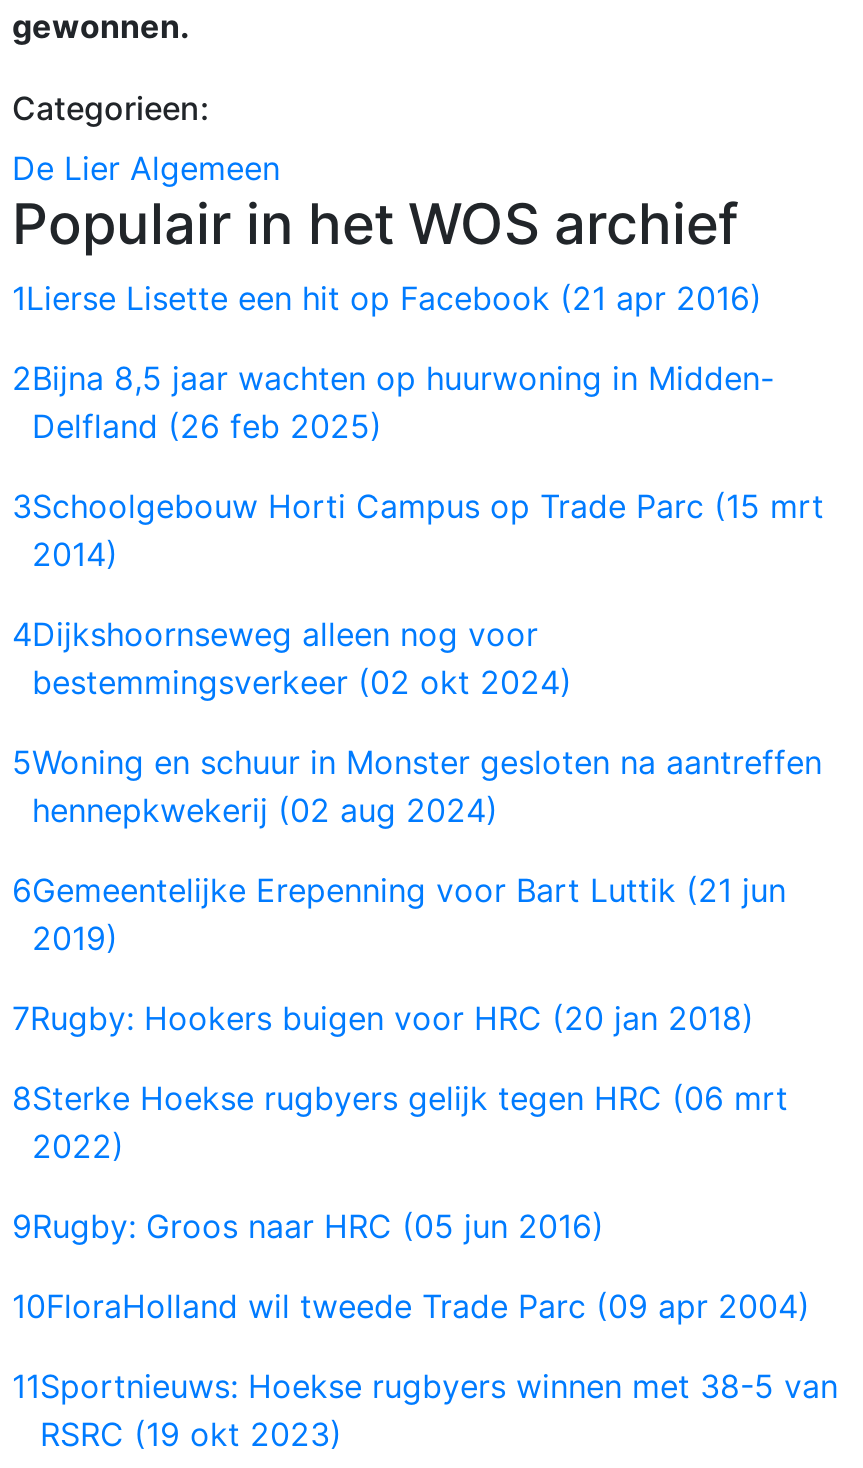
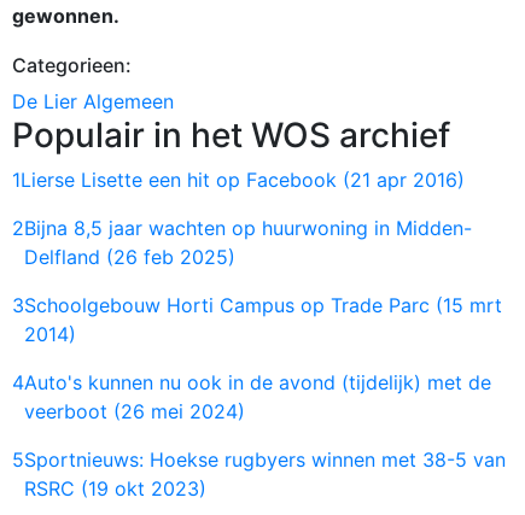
- 4Dijkshoornseweg alleen nog voor
- bestemmingsverkeer (02 okt 2024)
- 5Woning en schuur in Monster gesloten na aantreffen
- hennepkwekerij (02 aug 2024)
- 6Gemeentelijke Erepenning voor Bart Luttik (21 jun
- 2019)
- 7Rugby: Hookers buigen voor HRC (20 jan 2018)
- 8Sterke Hoekse rugbyers gelijk tegen HRC (06 mrt
- 2022)
- 9Rugby: Groos naar HRC (05 jun 2016)
- 10FloraHolland wil tweede Trade Parc (09 apr 2004)
- 11Sportnieuws: Hoekse rugbyers winnen met 38-5 van
+ 4Auto's kunnen nu ook in de avond (tijdelijk) met de
+ veerboot (26 mei 2024)
+ 5Sportnieuws: Hoekse rugbyers winnen met 38-5 van
